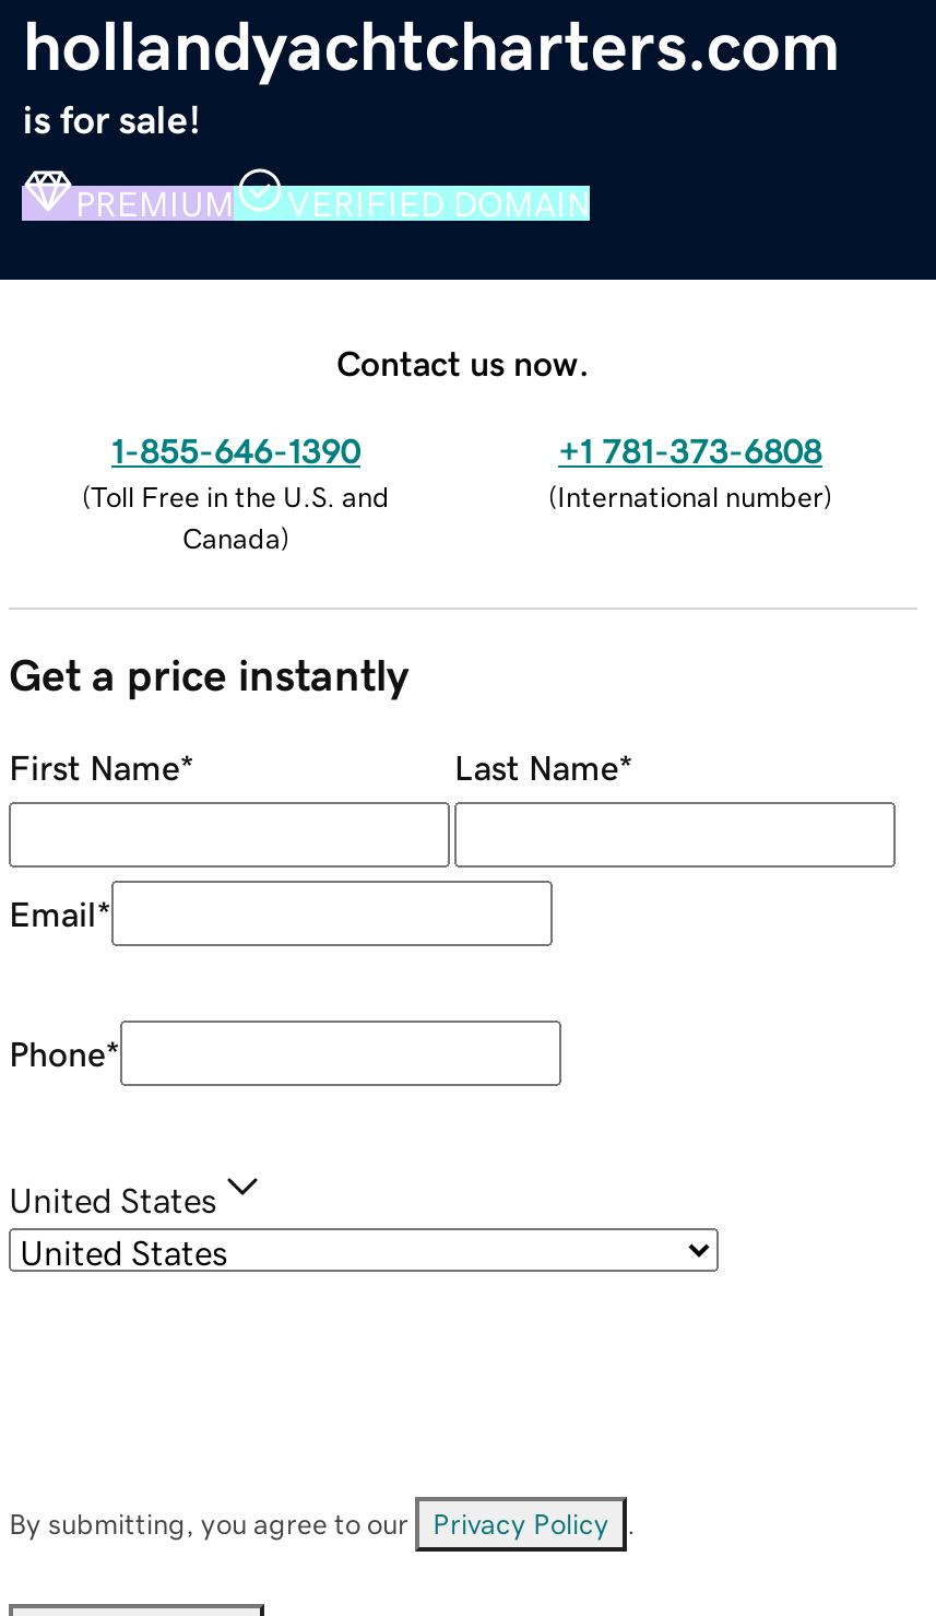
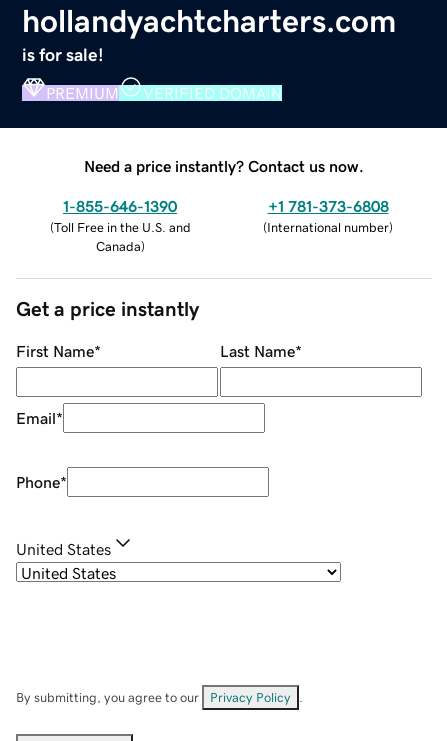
- Contact us now.
+ Need a price instantly? Contact us now.
